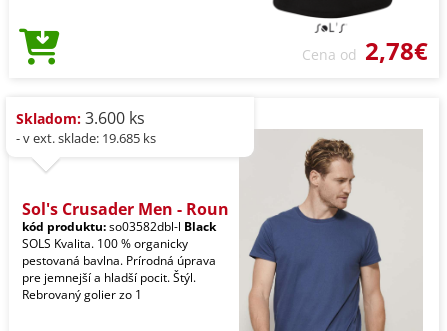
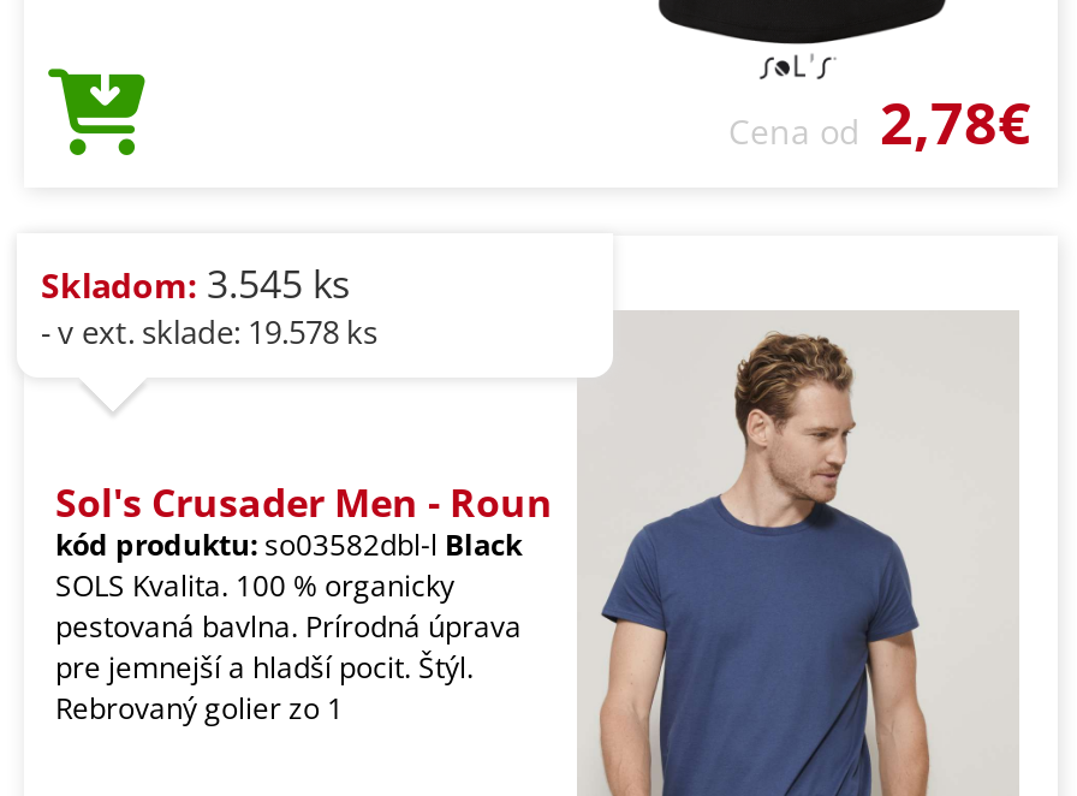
- Skladom: 3.600 ks
+ Skladom: 3.545 ks

- - v ext. sklade: 19.685 ks
+ - v ext. sklade: 19.578 ks
